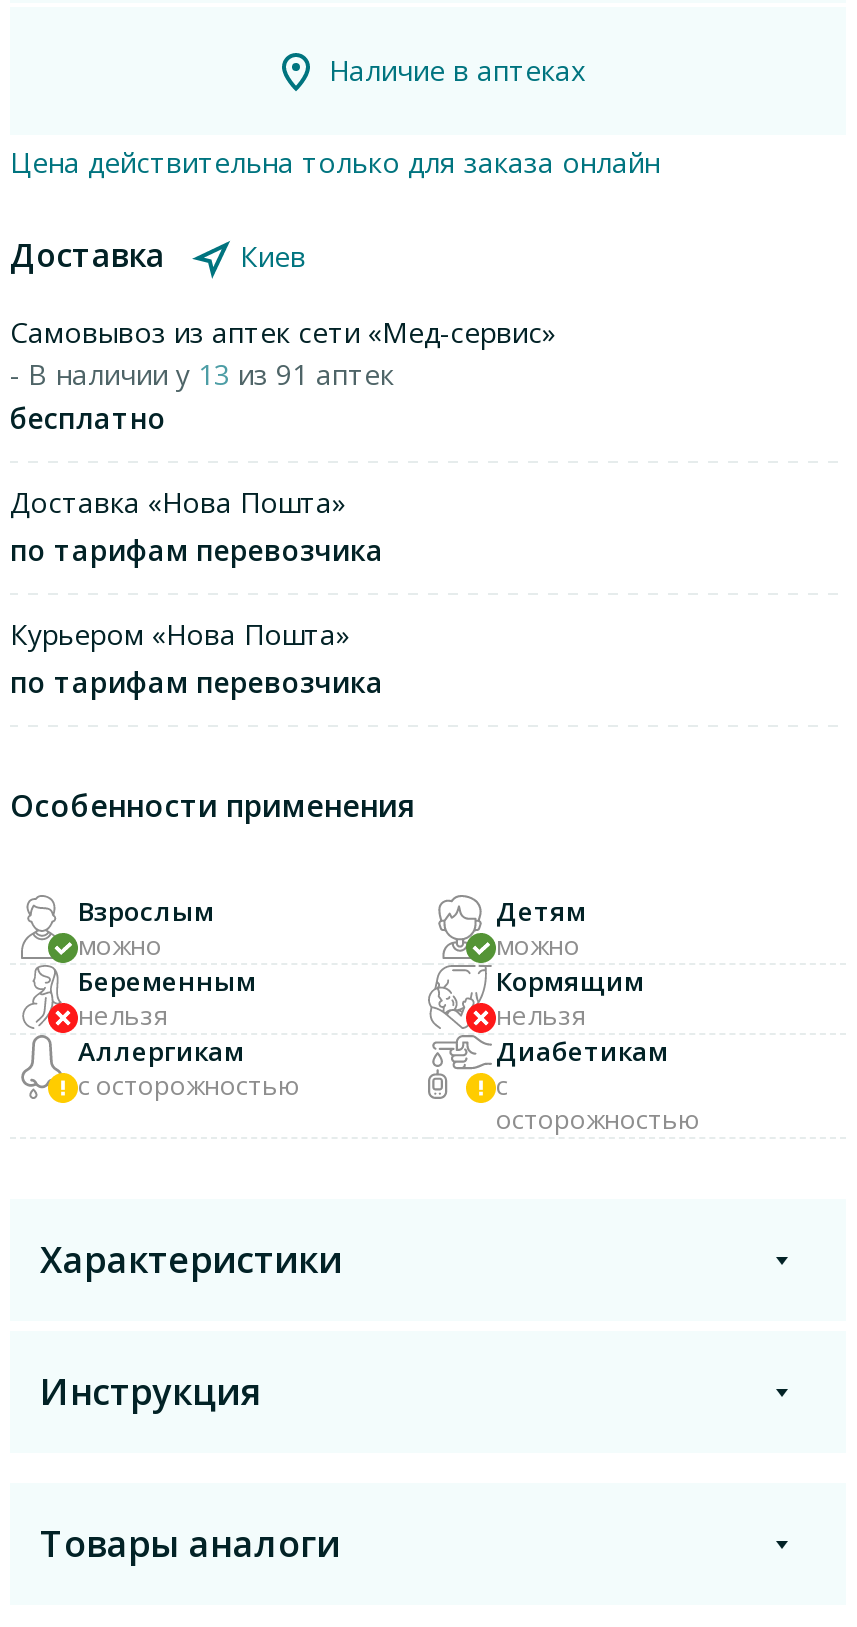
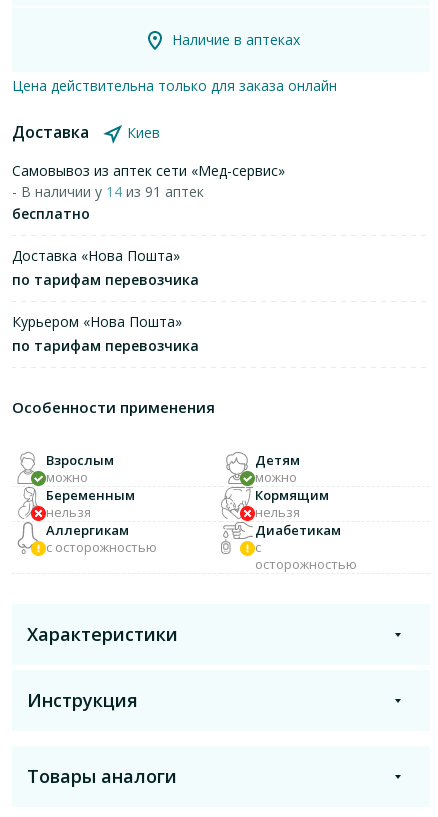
- - В наличии у 13 из 91 аптек
+ - В наличии у 14 из 91 аптек
